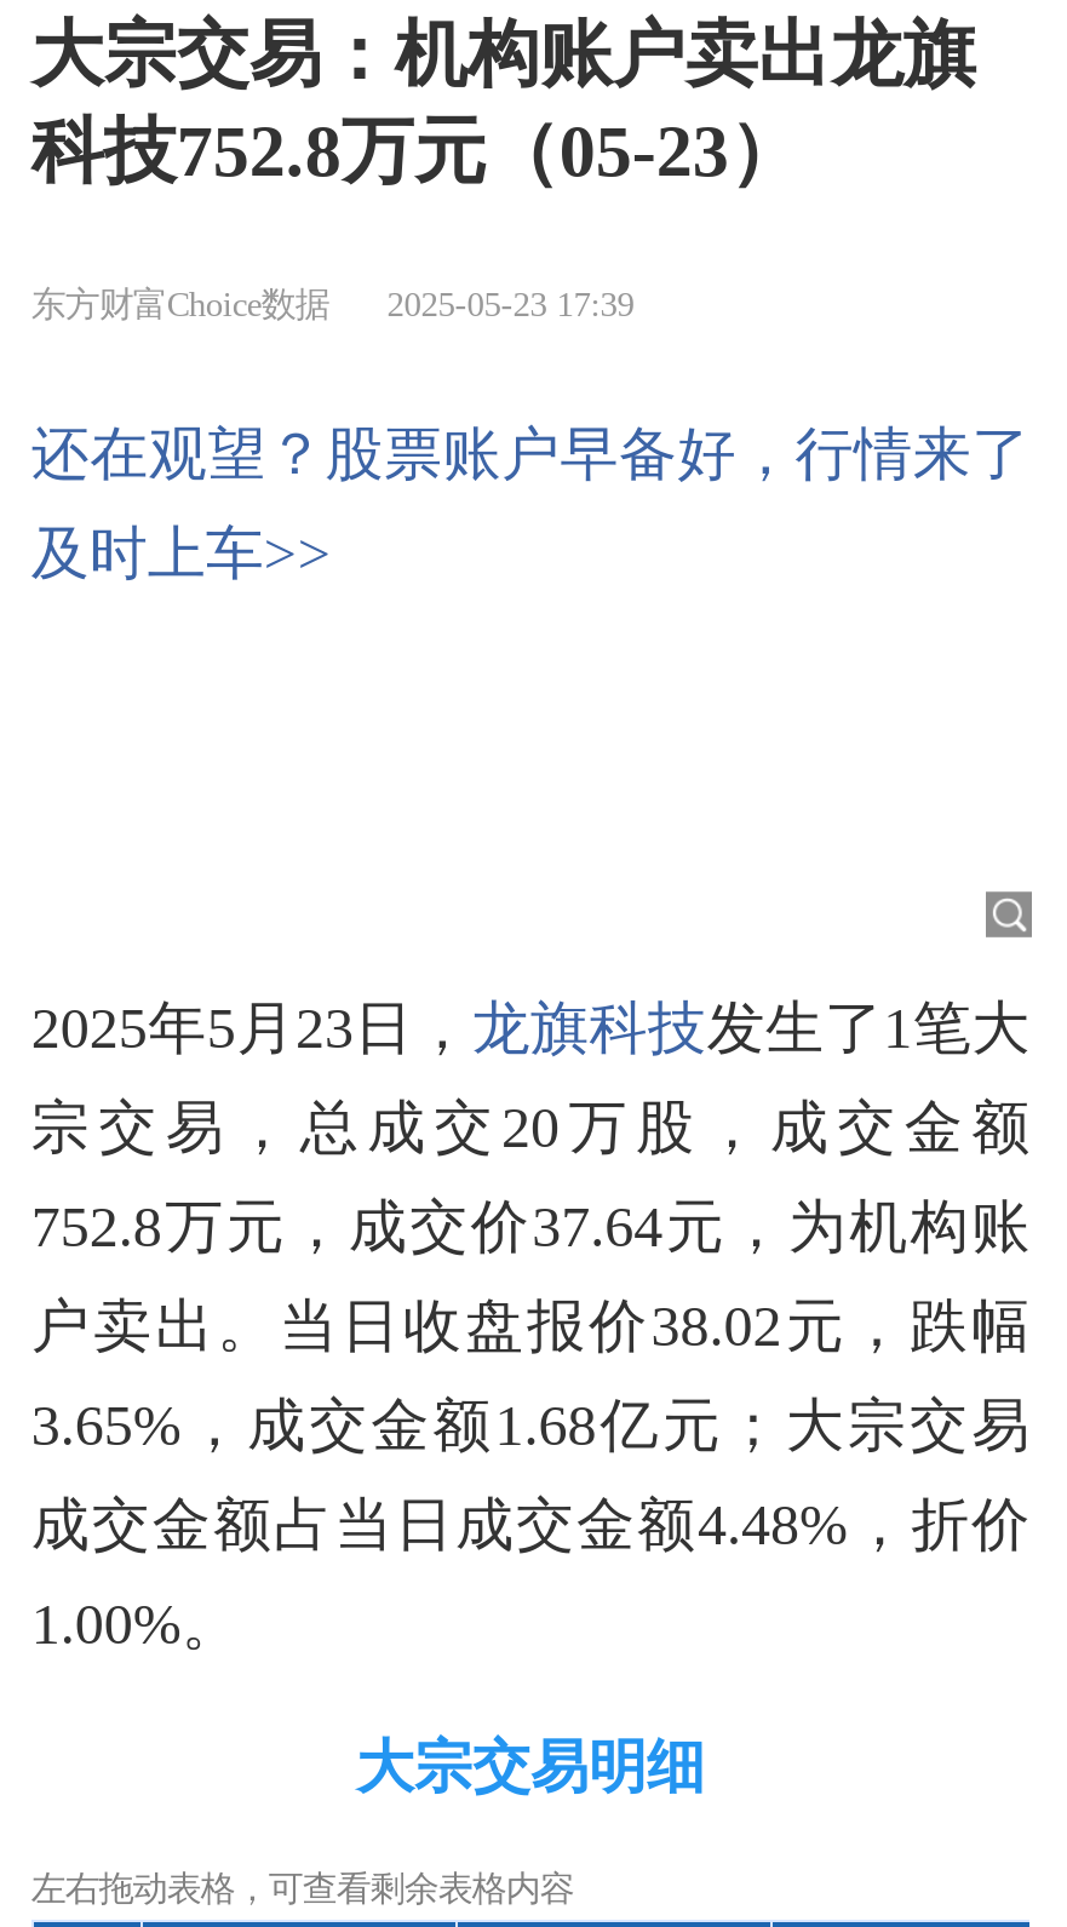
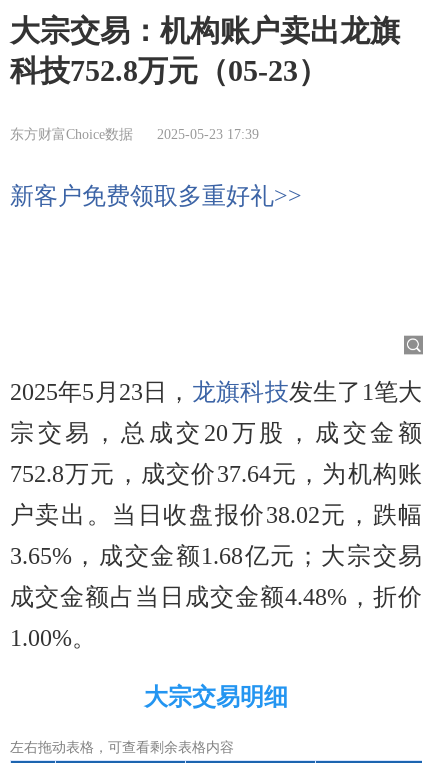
- 还在观望？股票账户早备好，行情来了
- 及时上车>>
+ 新客户免费领取多重好礼>>
